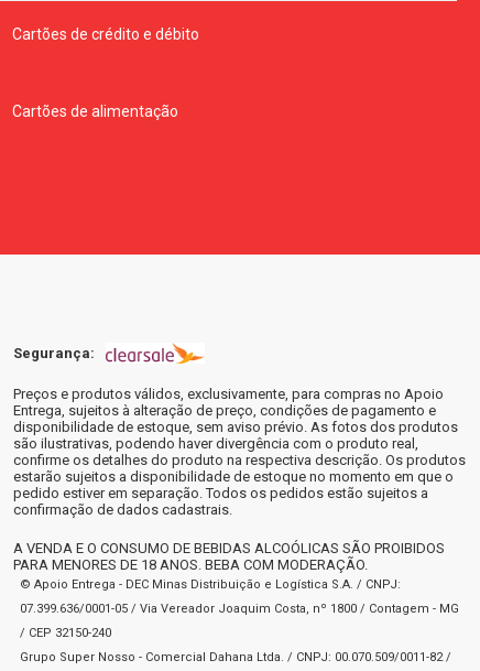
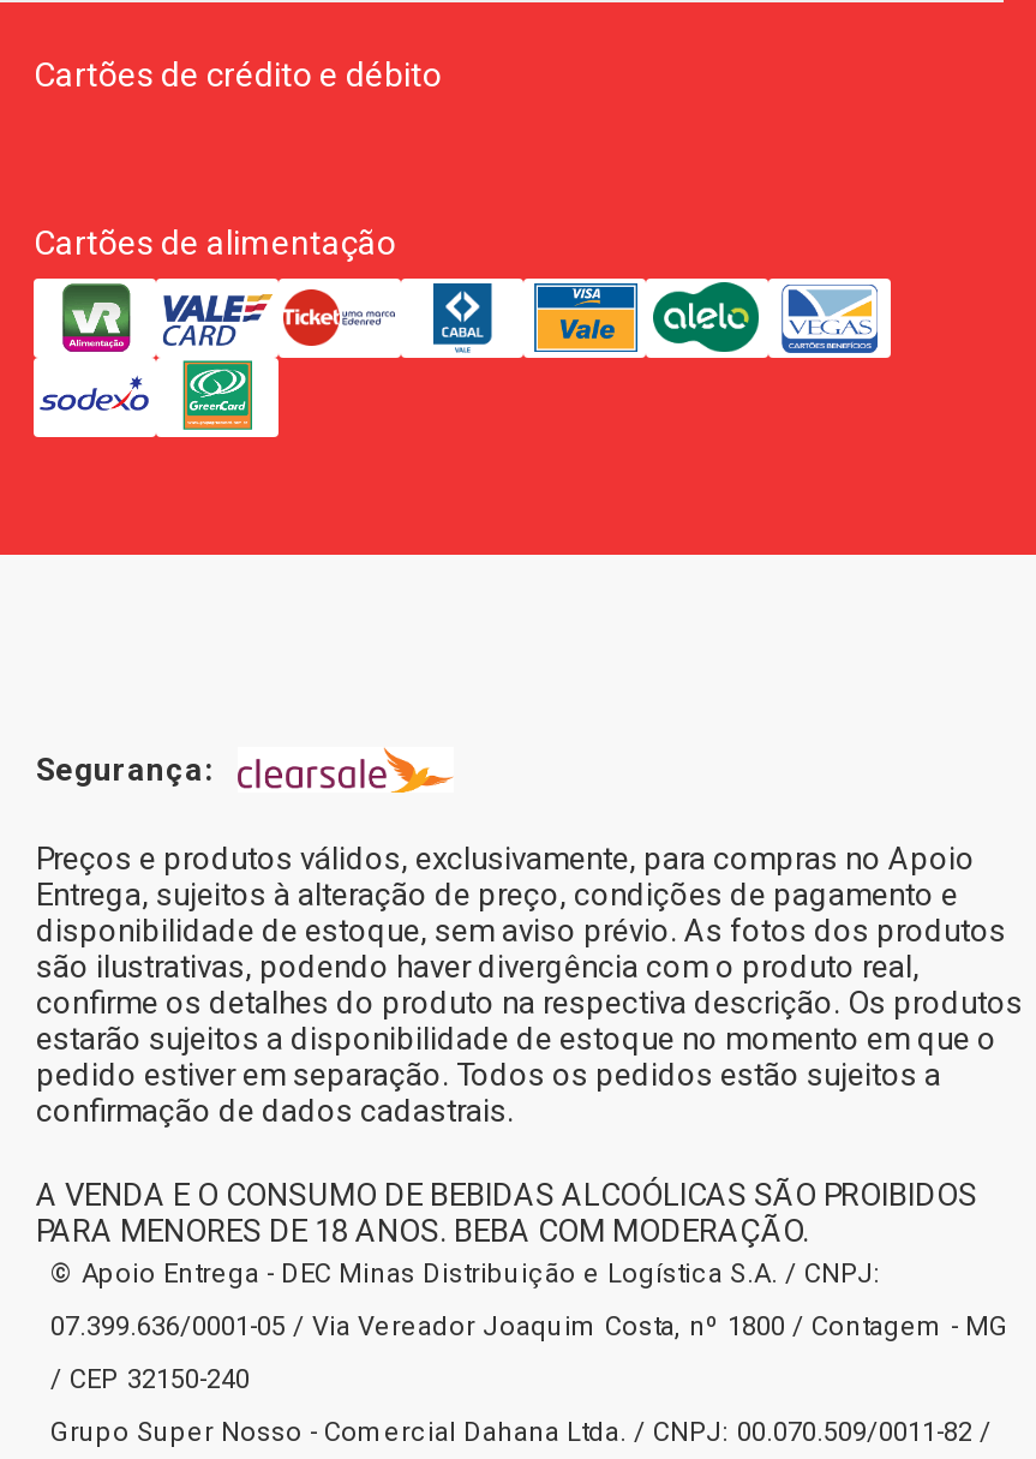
+ [image]
